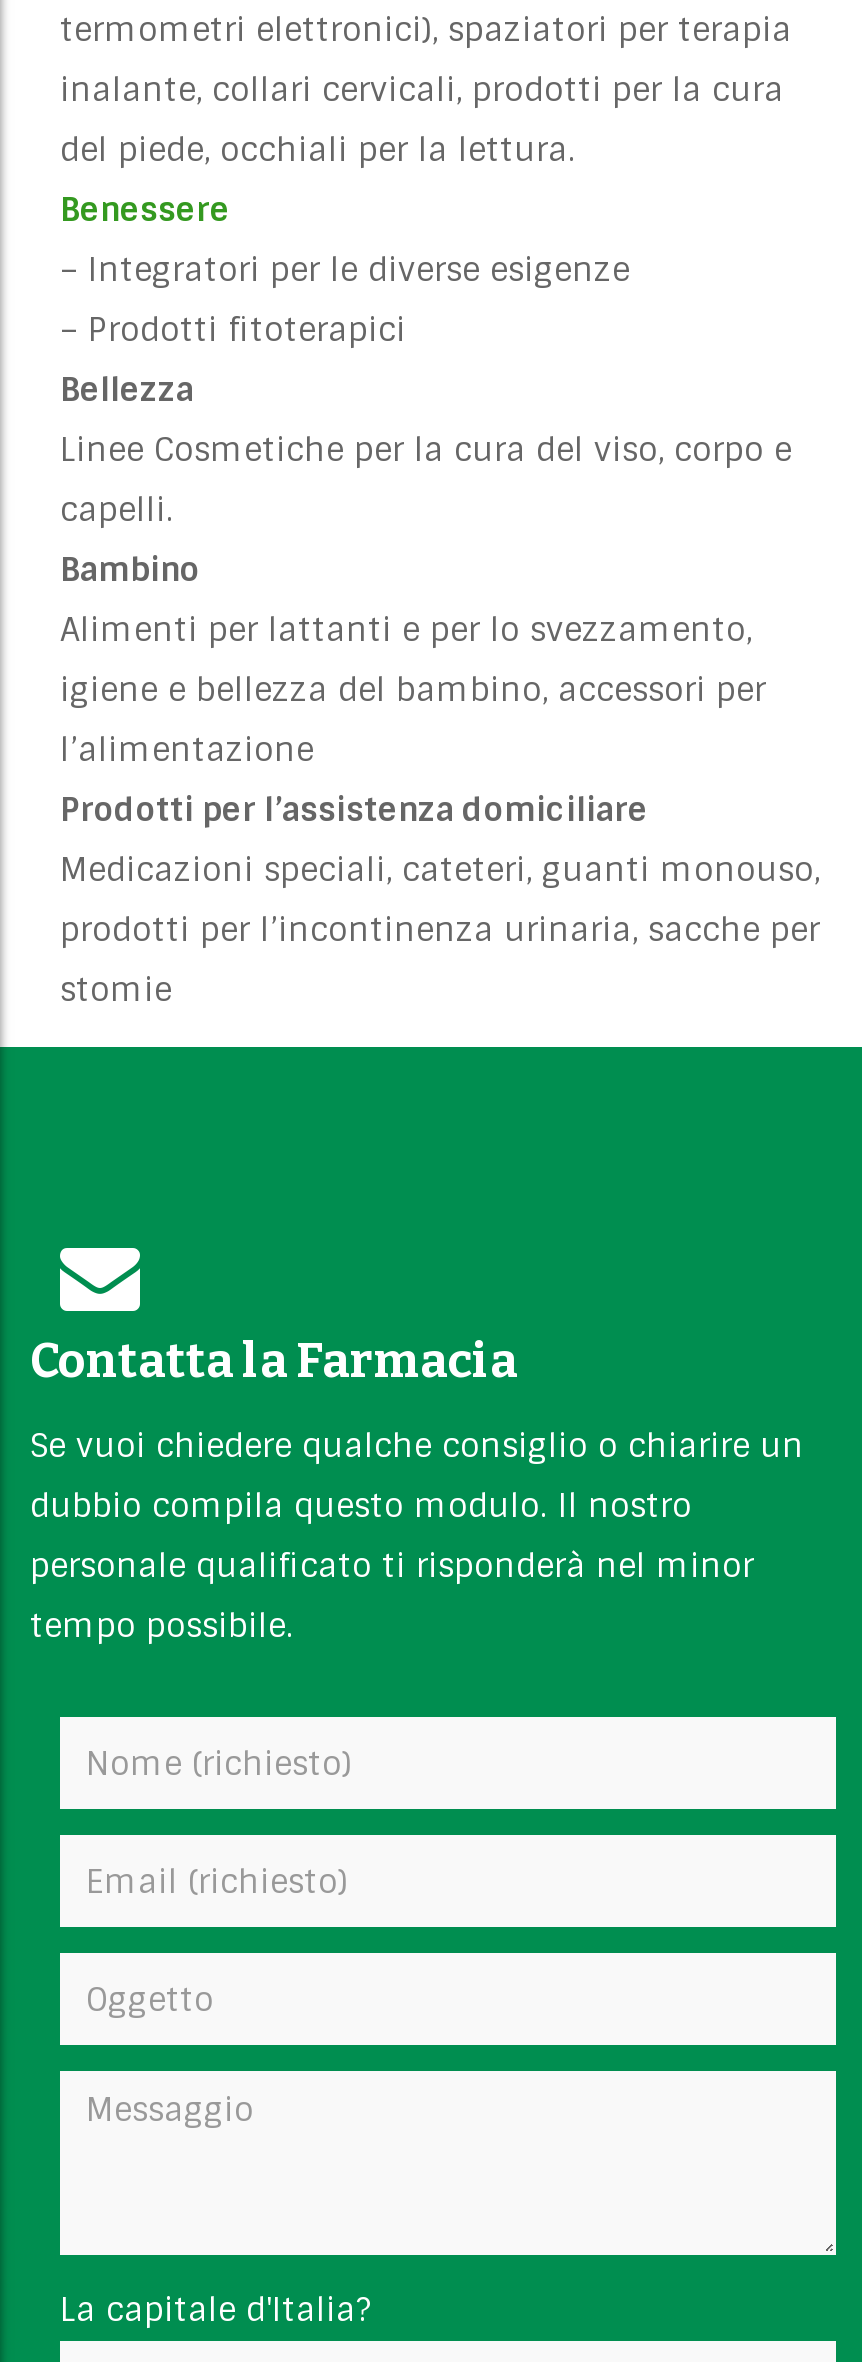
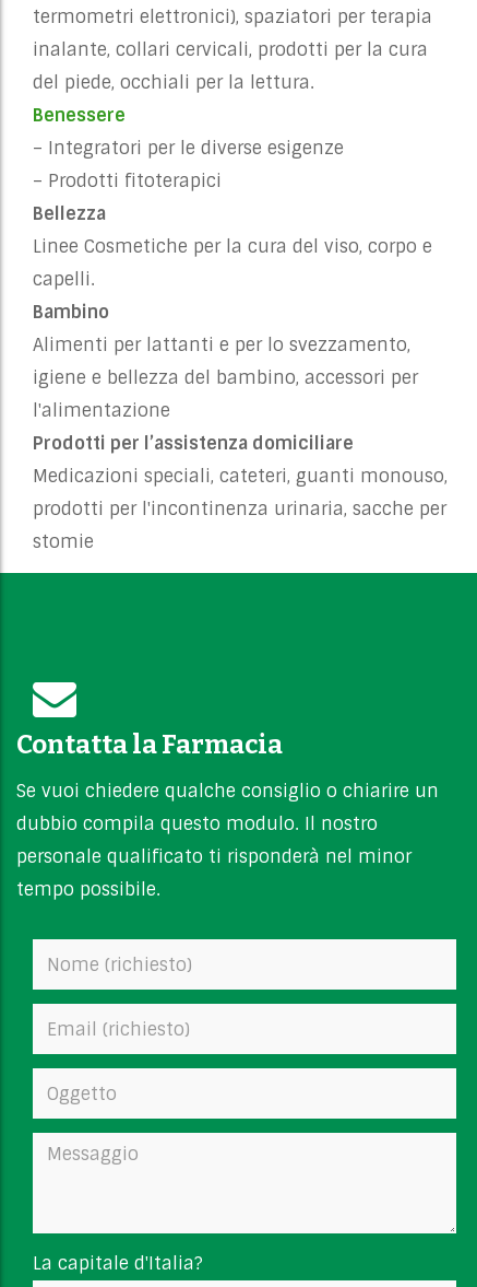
- l’alimentazione
+ l'alimentazione

- prodotti per l’incontinenza urinaria, sacche per
+ prodotti per l'incontinenza urinaria, sacche per
